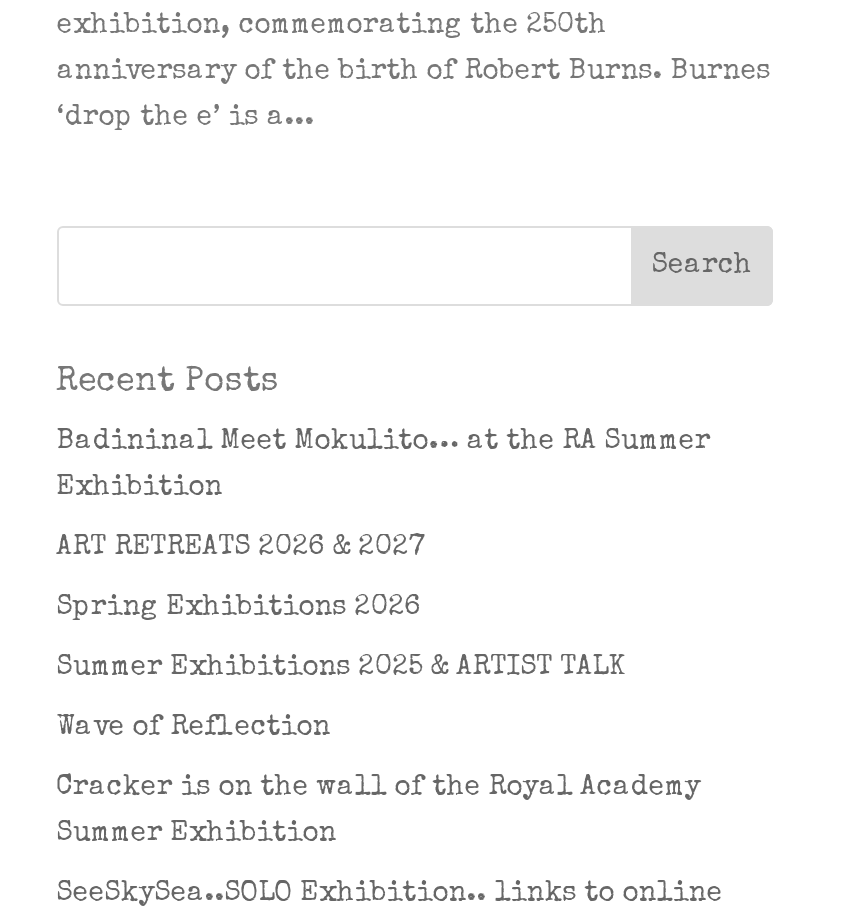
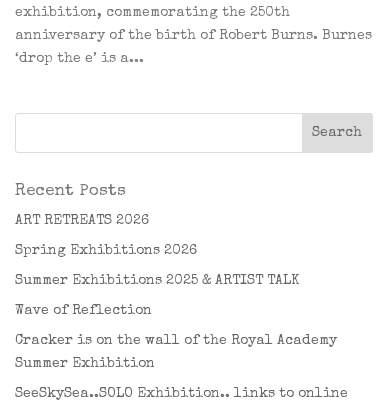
- Badininal Meet Mokulito… at the RA Summer
- Exhibition
- ART RETREATS 2026 & 2027
+ ART RETREATS 2026
